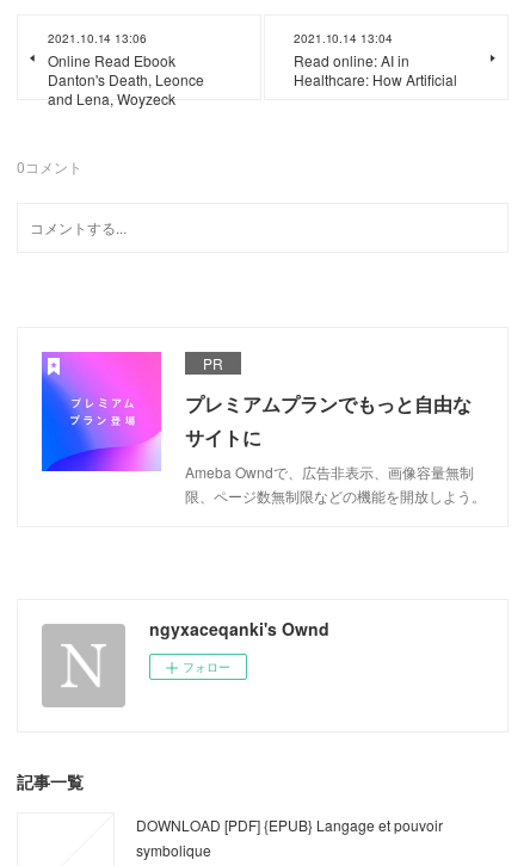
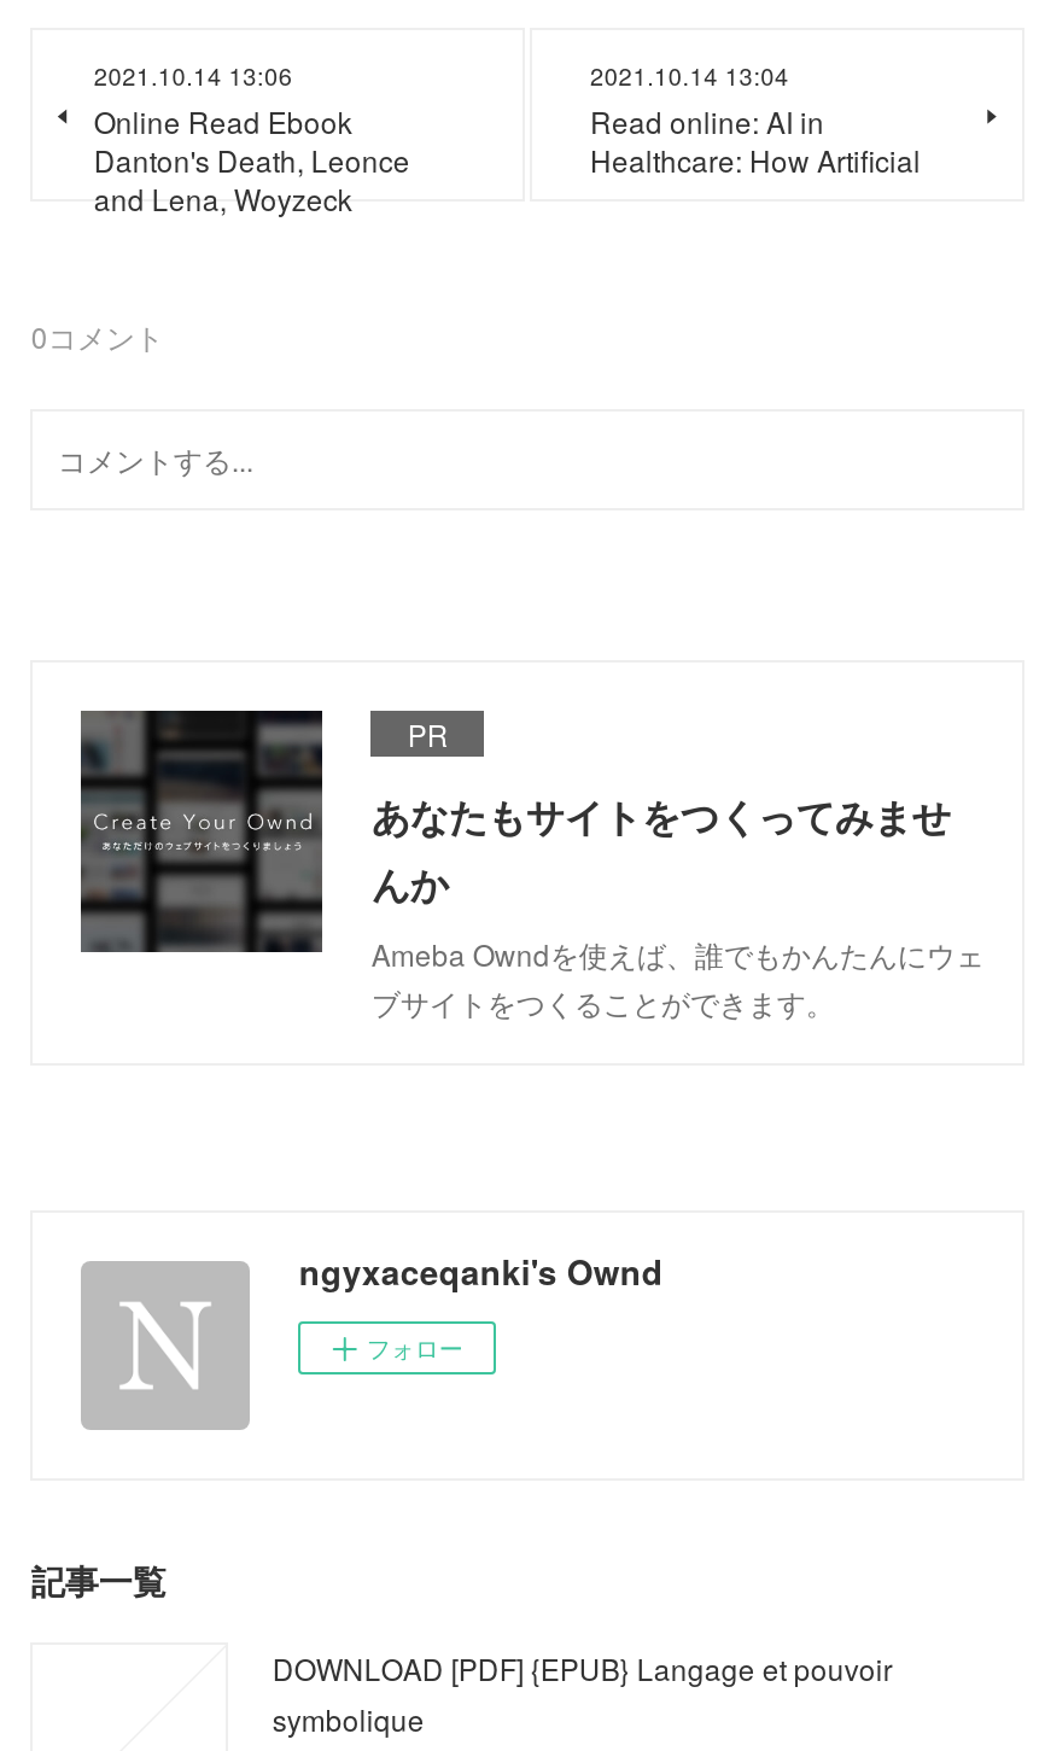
- [image]
- プレミアムプランでもっと自由な
- サイトに
- Ameba Owndで、広告非表示、画像容量無制
- 限、ページ数無制限などの機能を開放しよう。
+ [image]
+ あなたもサイトをつくってみませ
+ んか
+ Ameba Owndを使えば、誰でもかんたんにウェ
+ ブサイトをつくることができます。
